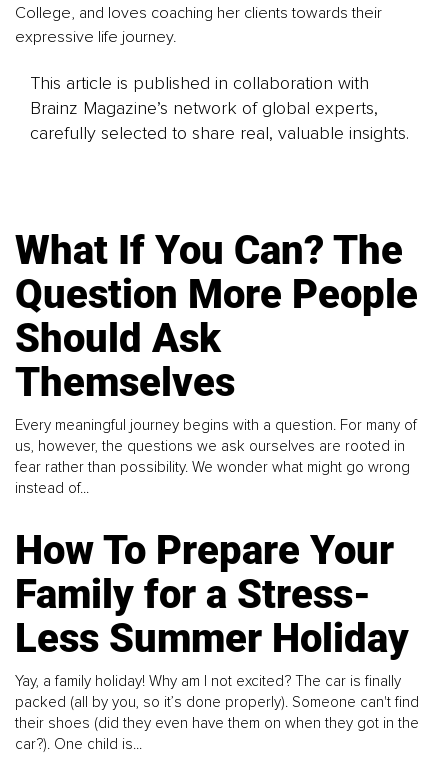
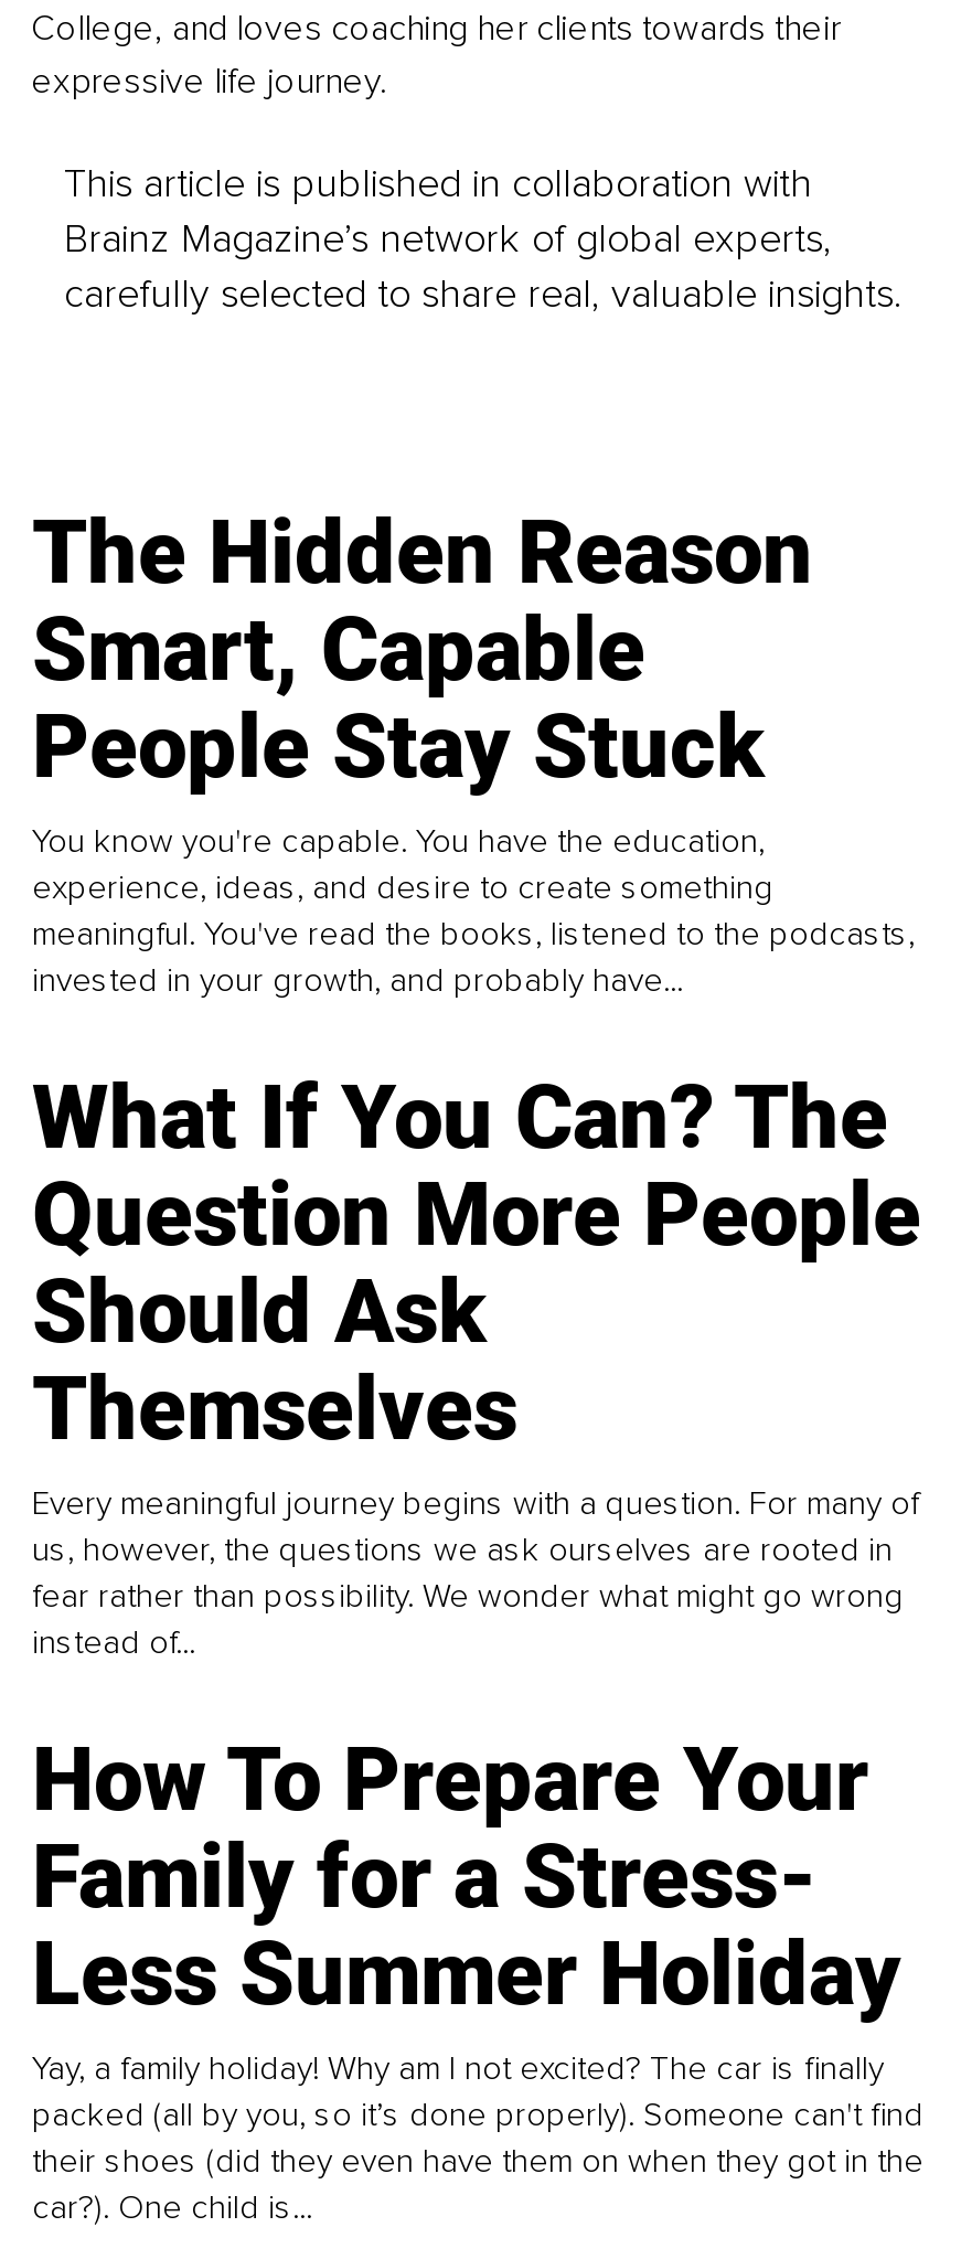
+ The Hidden Reason
+ Smart, Capable
+ People Stay Stuck
+ You know you're capable. You have the education,
+ experience, ideas, and desire to create something
+ meaningful. You've read the books, listened to the podcasts,
+ invested in your growth, and probably have...
